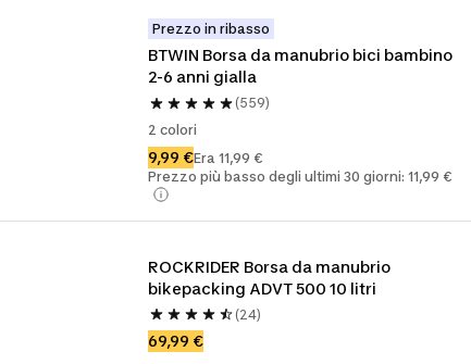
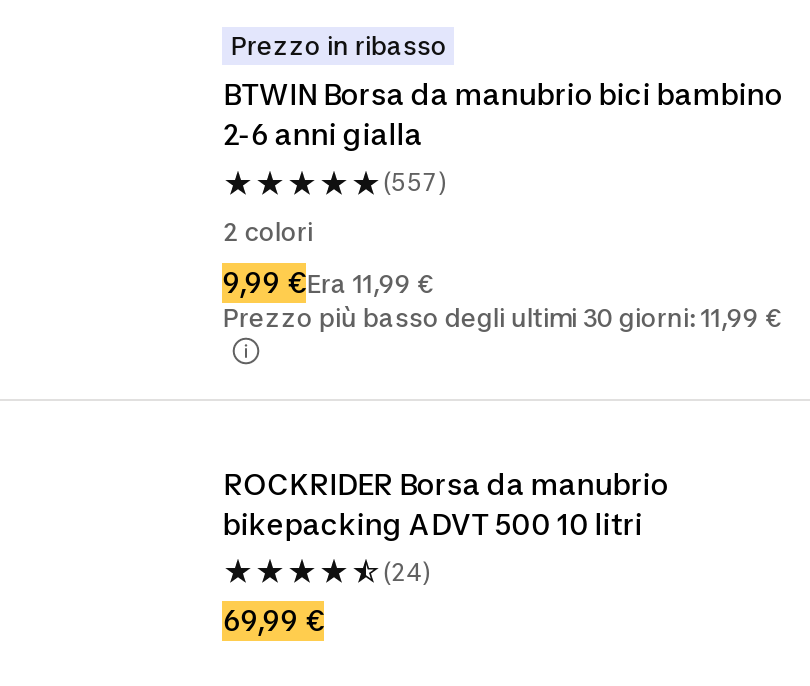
- (559)
+ (557)
